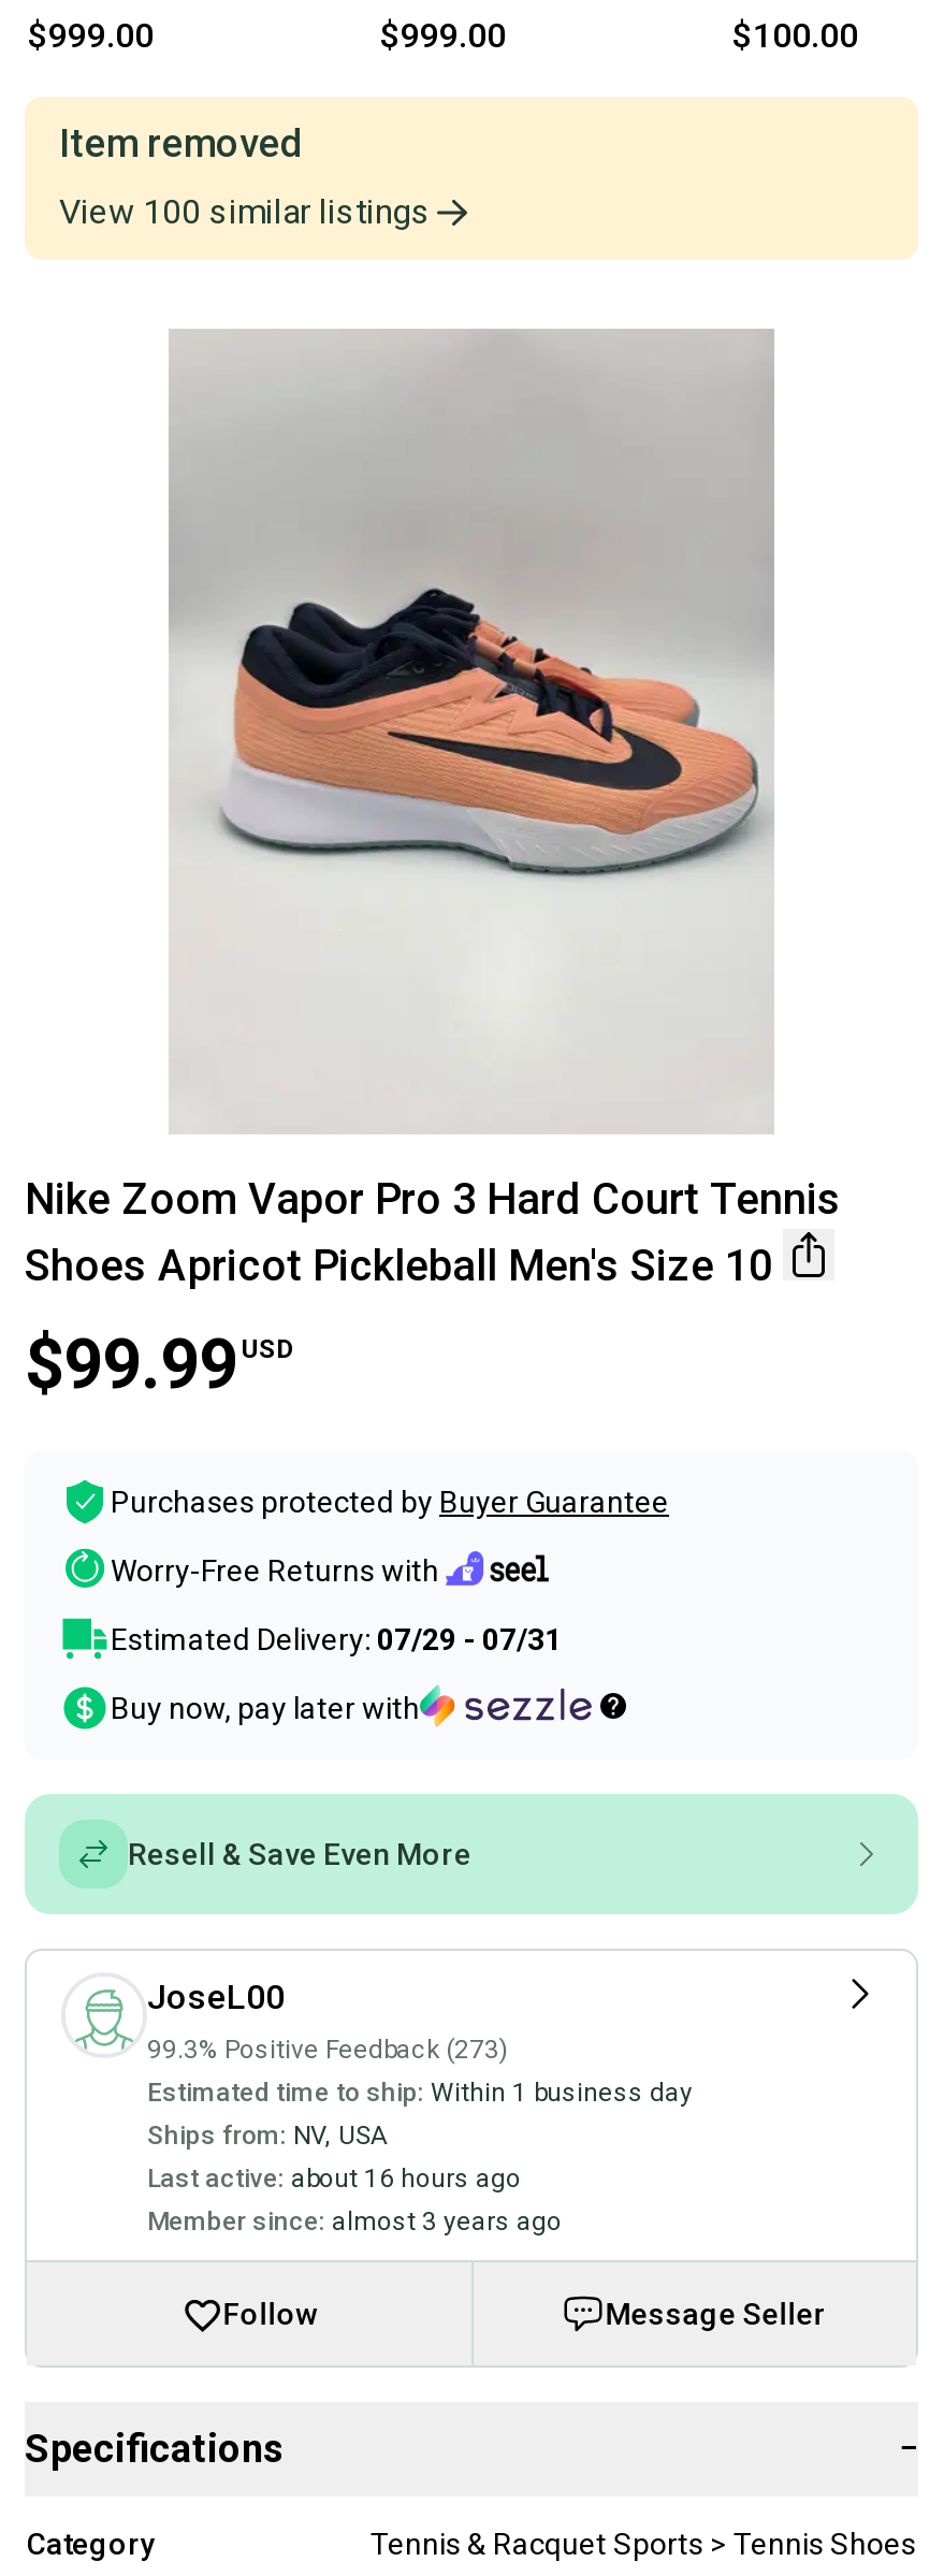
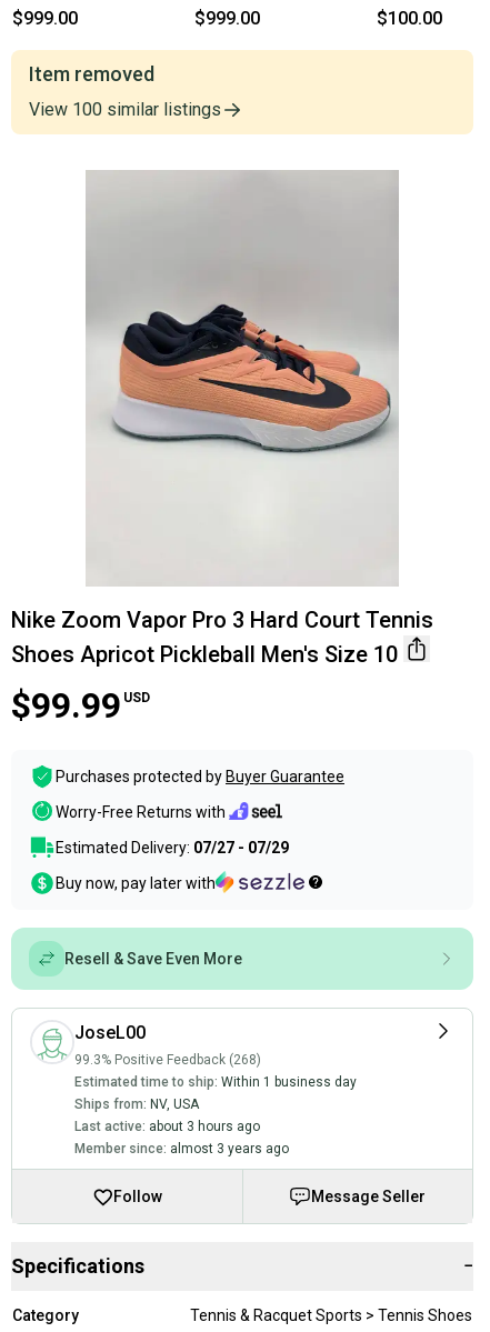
- Estimated Delivery: 07/29 - 07/31
+ Estimated Delivery: 07/27 - 07/29

- 99.3% Positive Feedback (273)
+ 99.3% Positive Feedback (268)

- Last active: about 16 hours ago
+ Last active: about 3 hours ago
